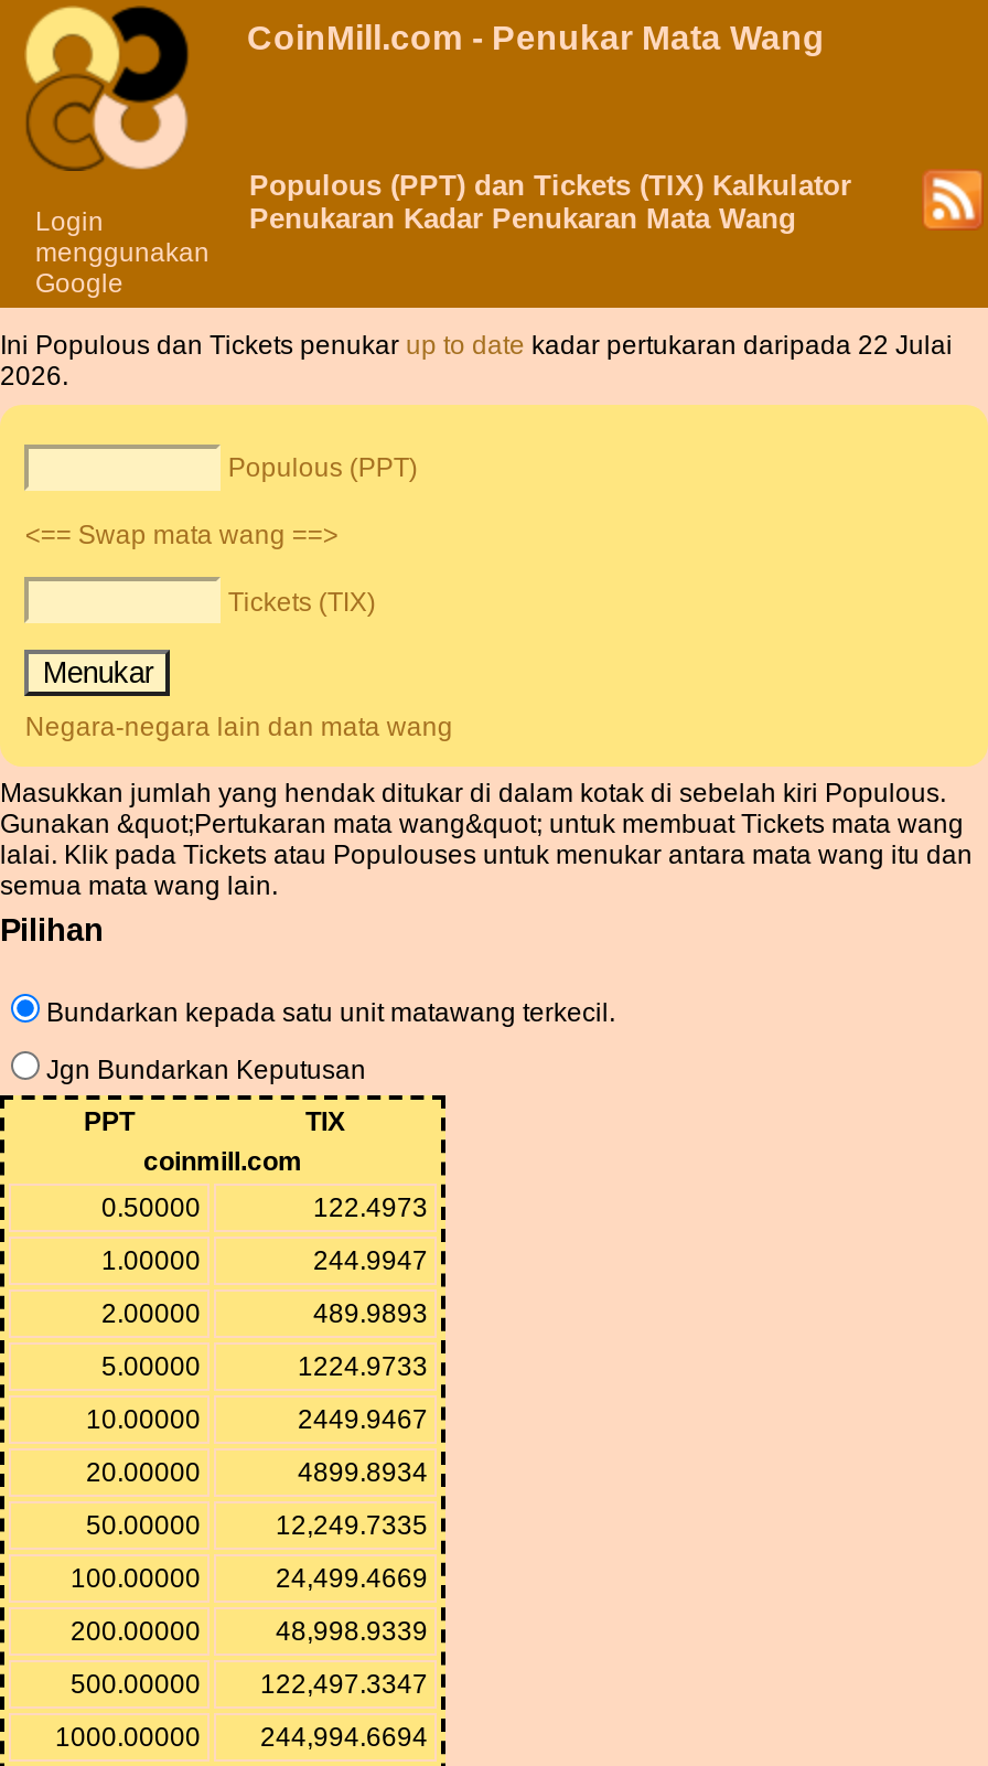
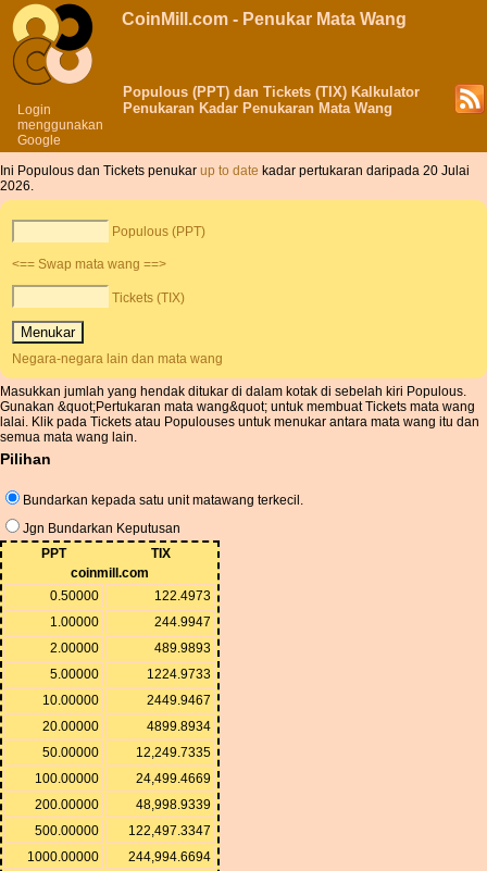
- Ini Populous dan Tickets penukar up to date kadar pertukaran daripada 22 Julai
+ Ini Populous dan Tickets penukar up to date kadar pertukaran daripada 20 Julai
